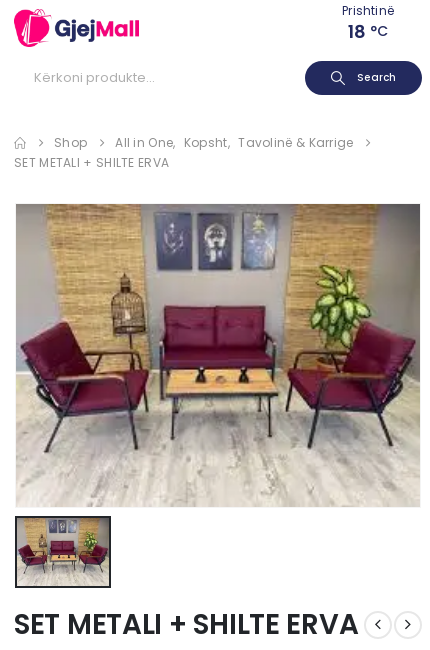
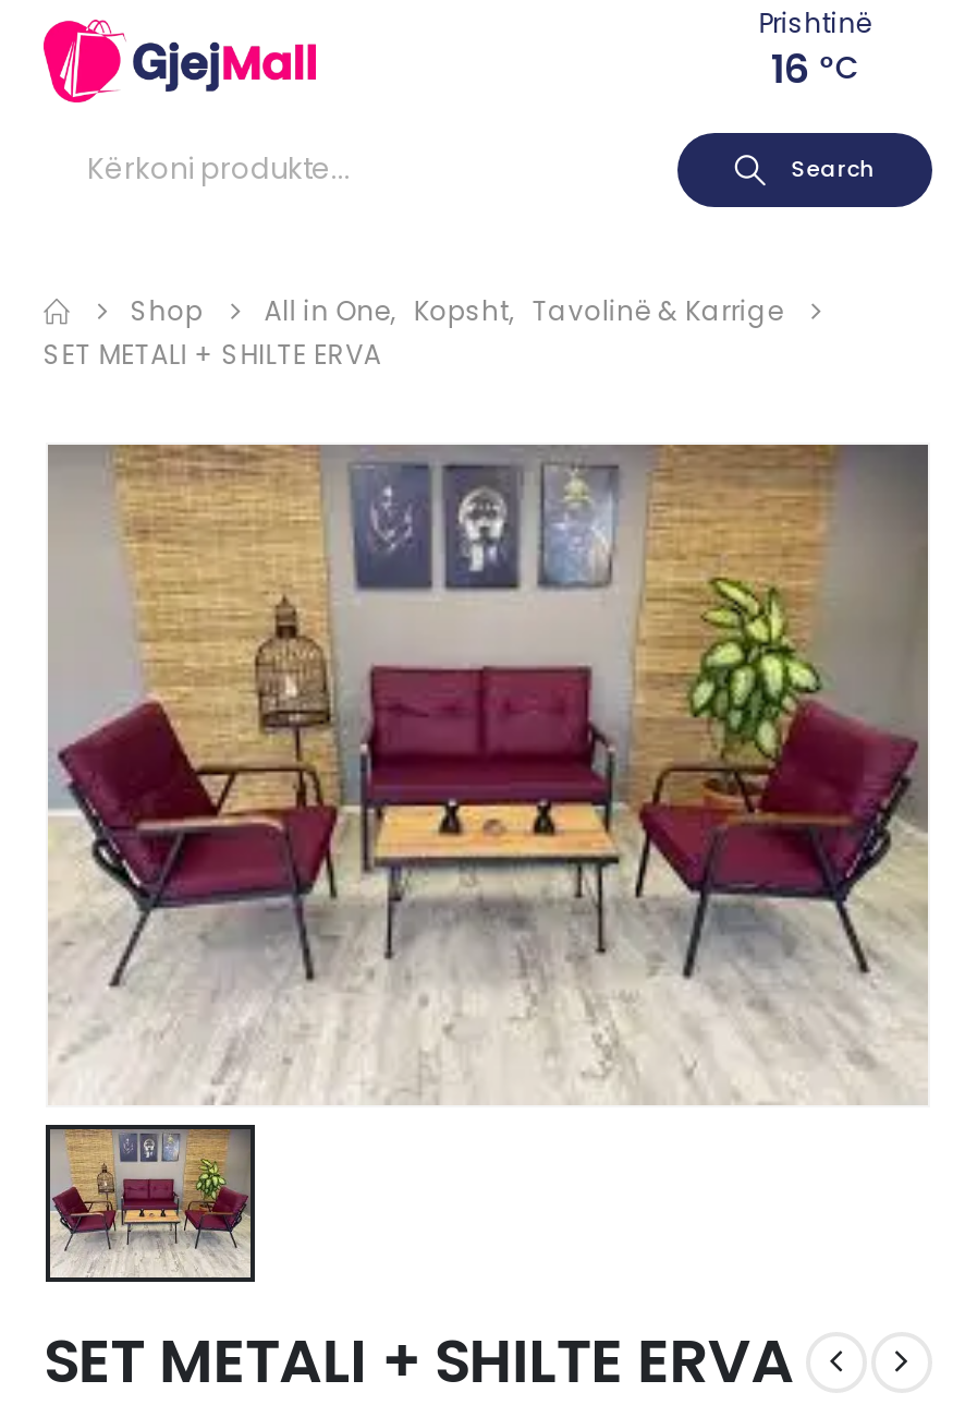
- 18 °C
+ 16 °C
